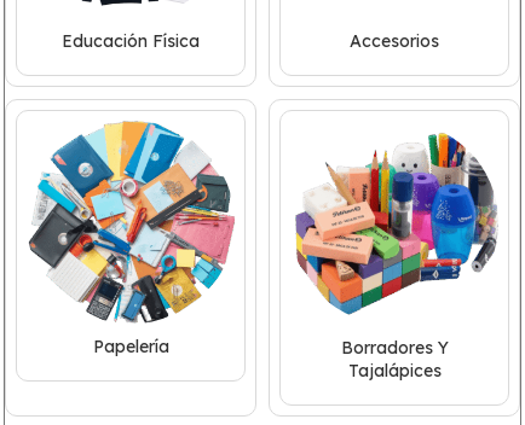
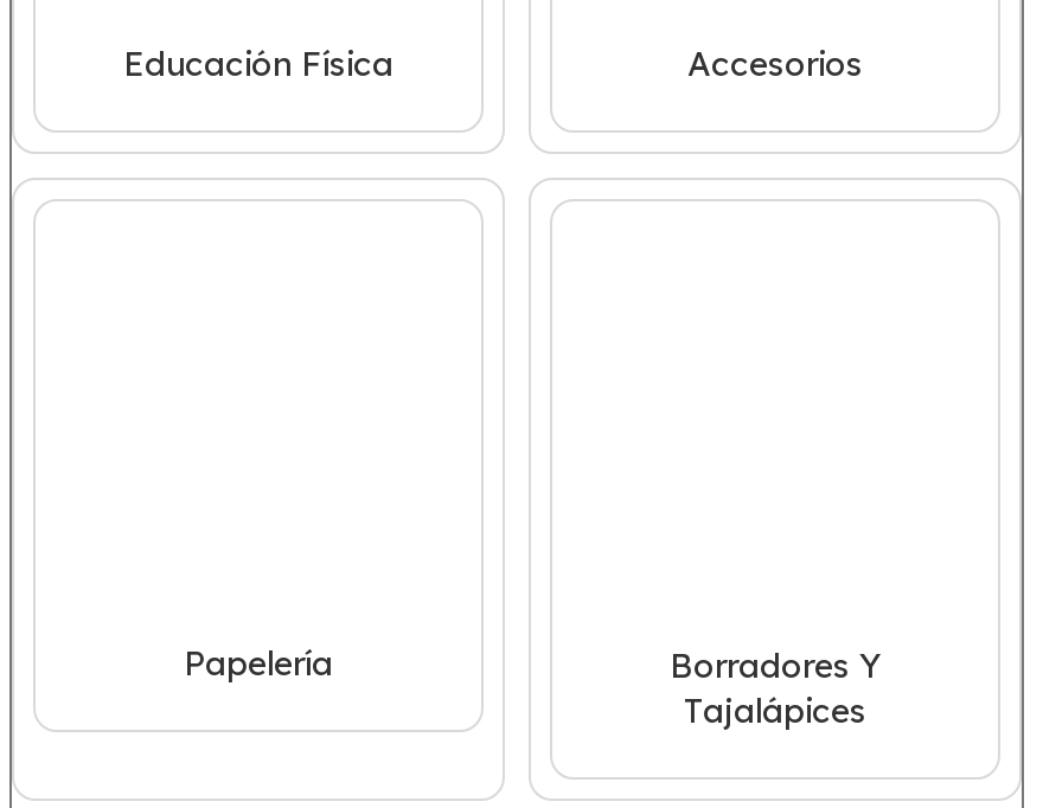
- [image]

- [image]
